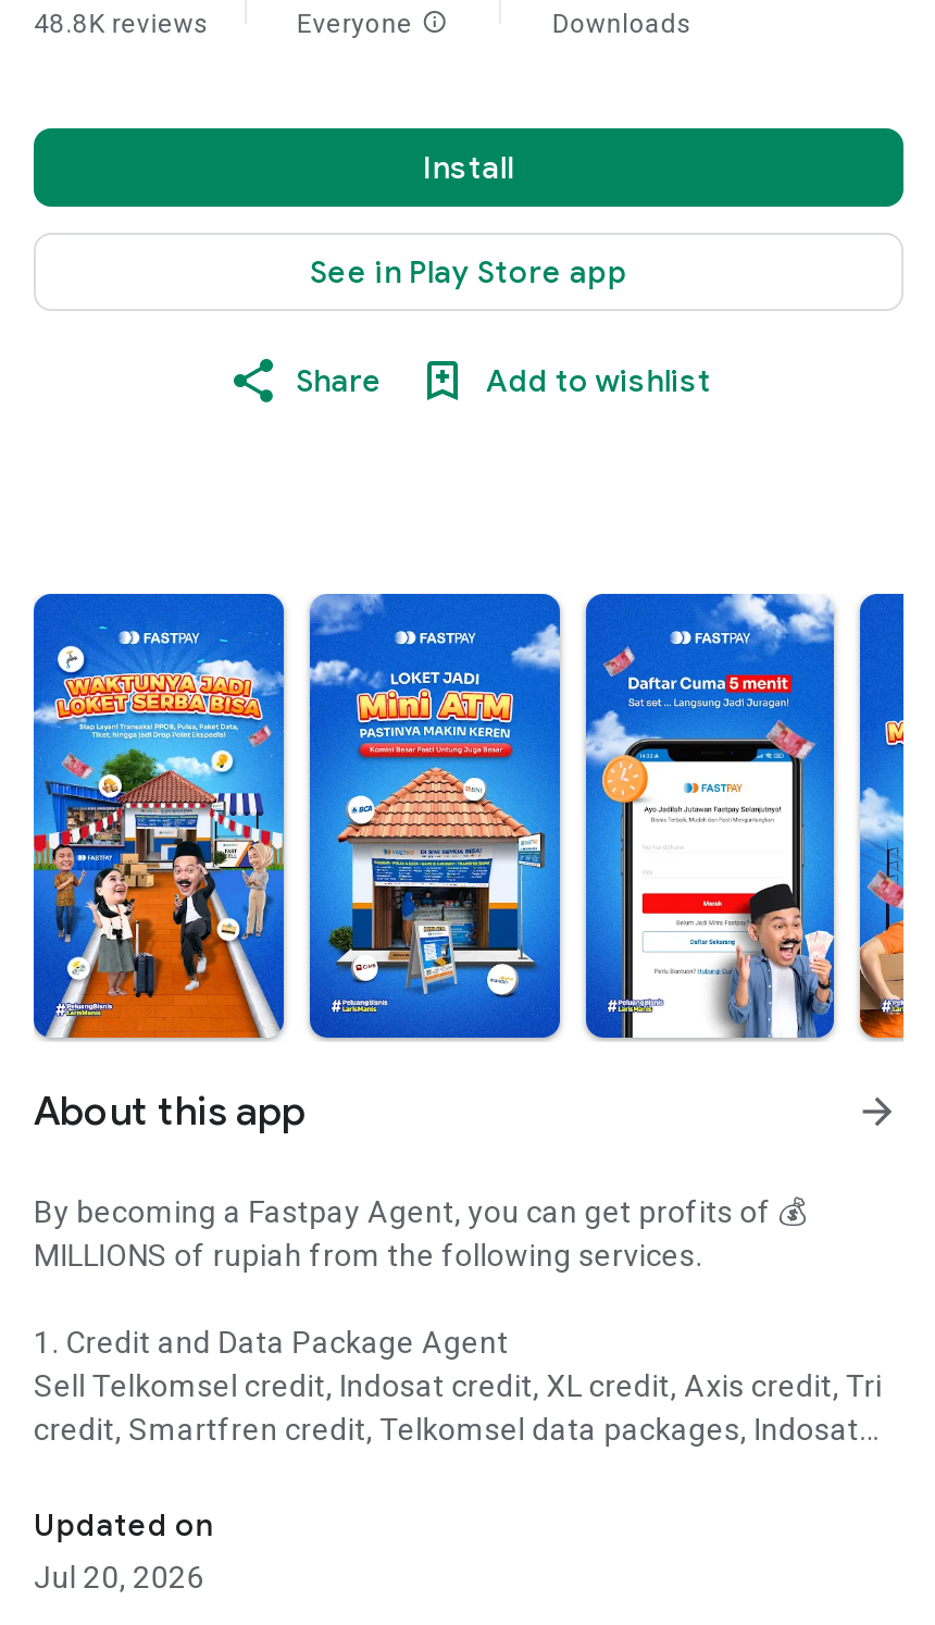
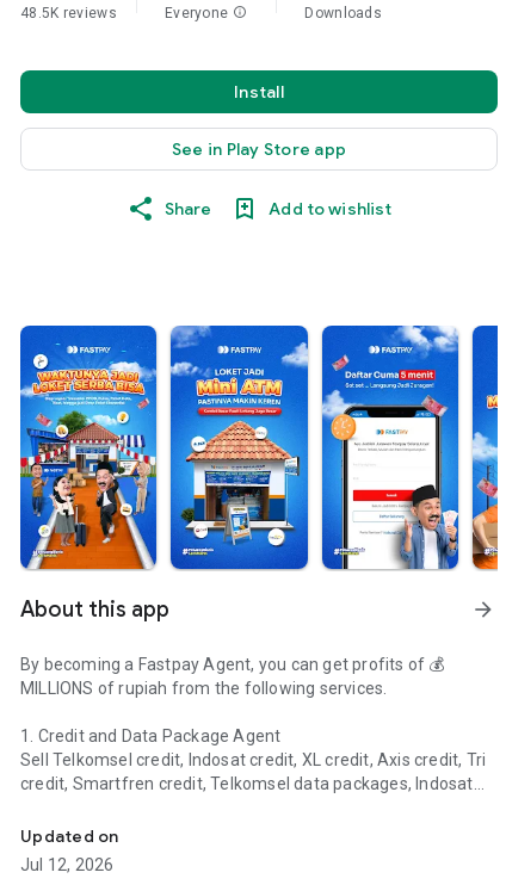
- 48.8K reviews
+ 48.5K reviews

- Jul 20, 2026
+ Jul 12, 2026
